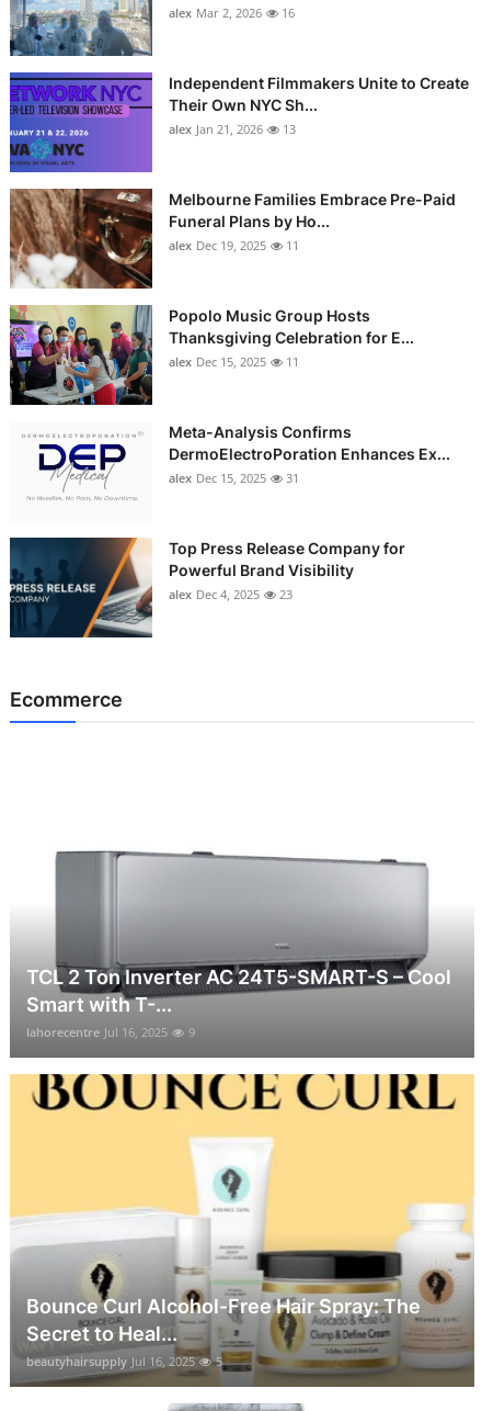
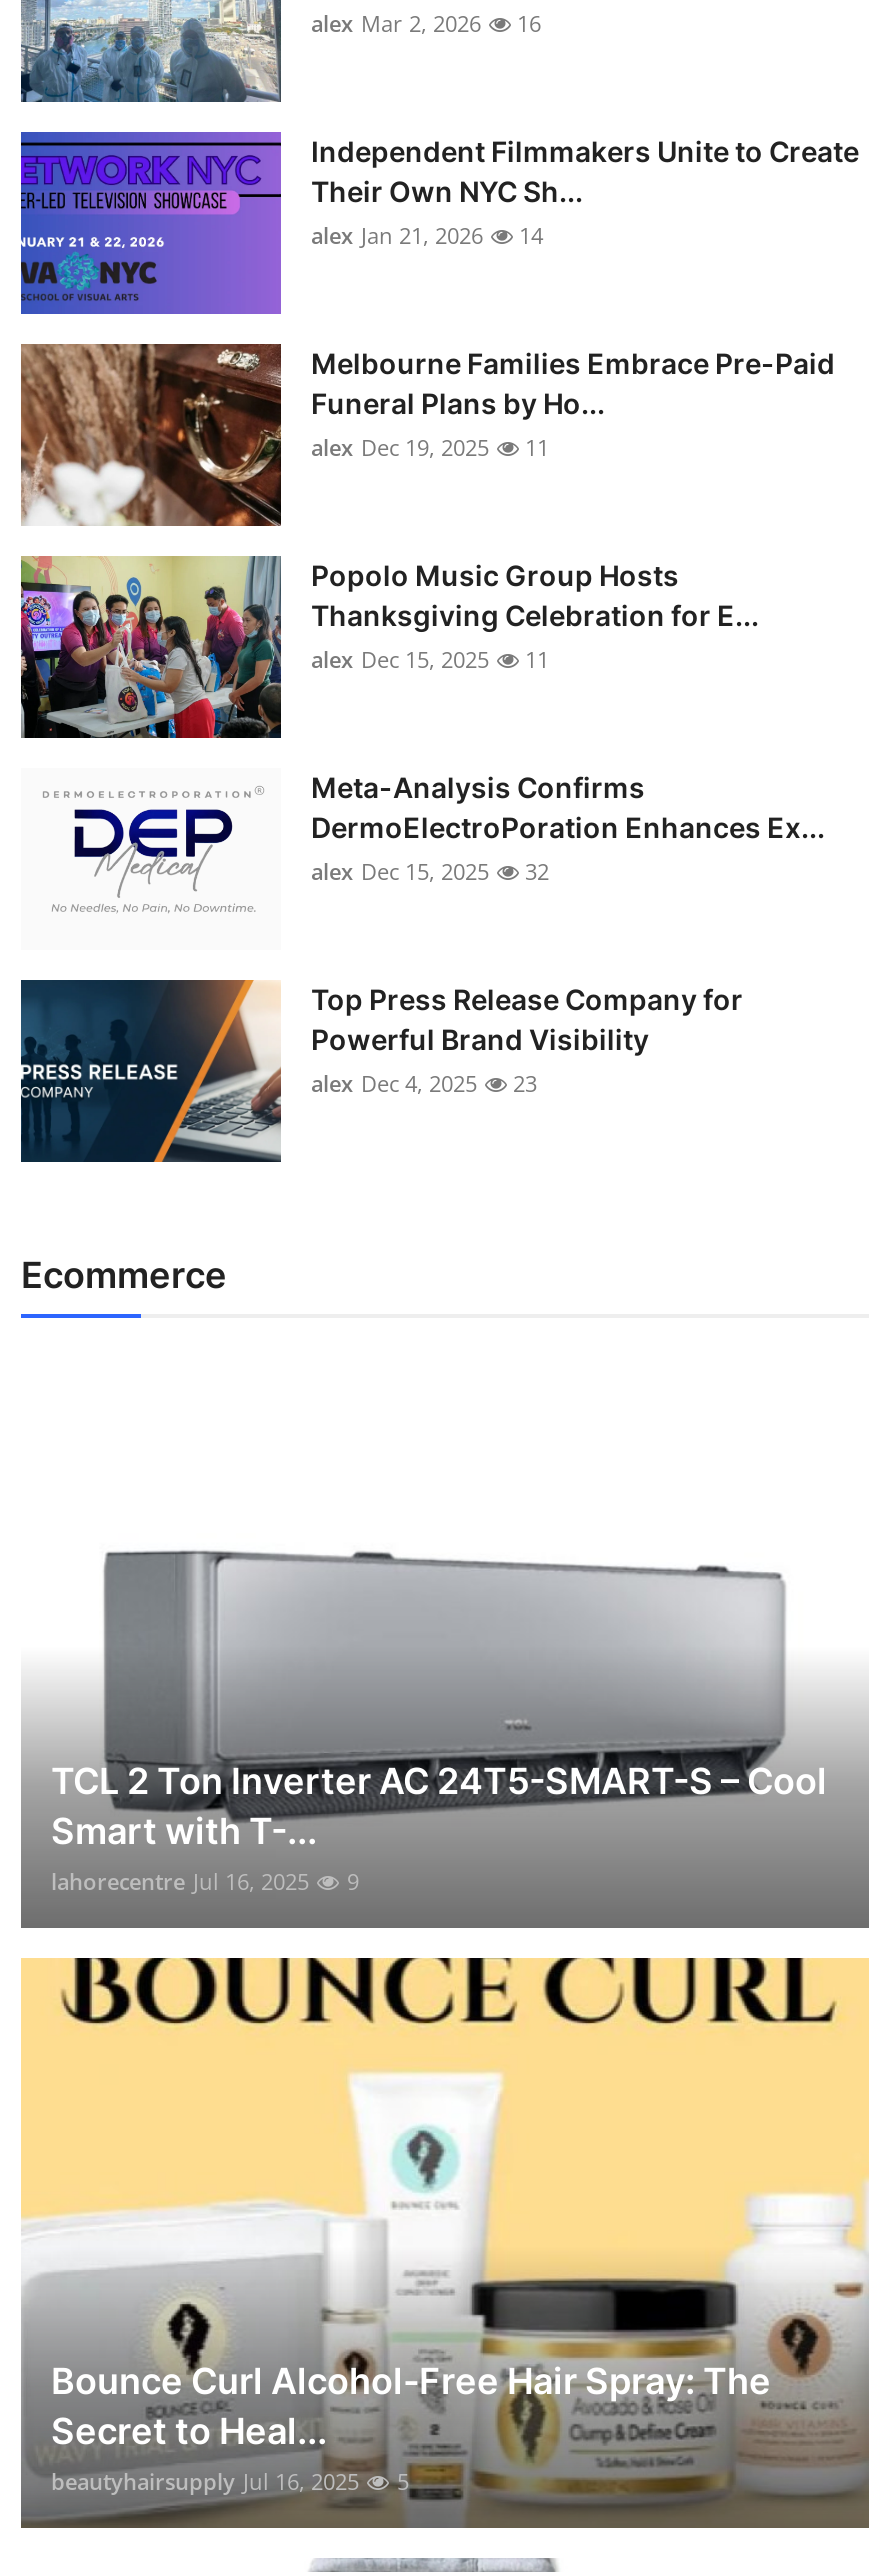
- alex Jan 21, 2026 13
+ alex Jan 21, 2026 14

- alex Dec 15, 2025 31
+ alex Dec 15, 2025 32
